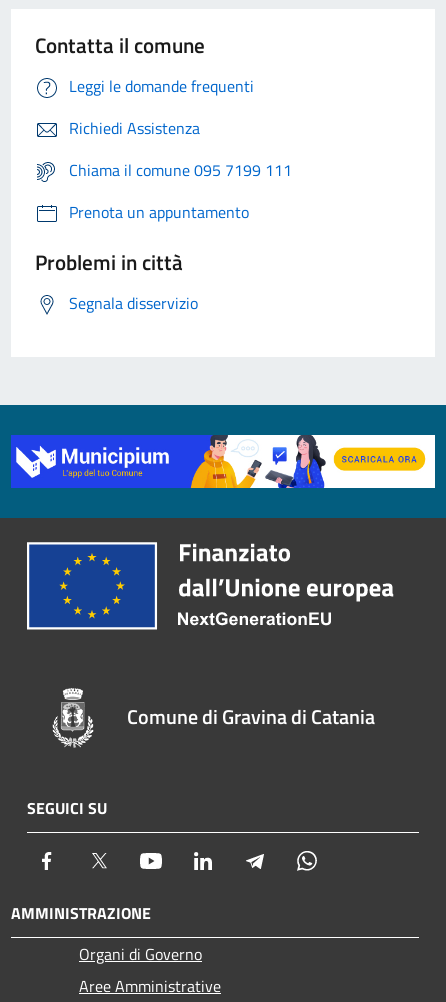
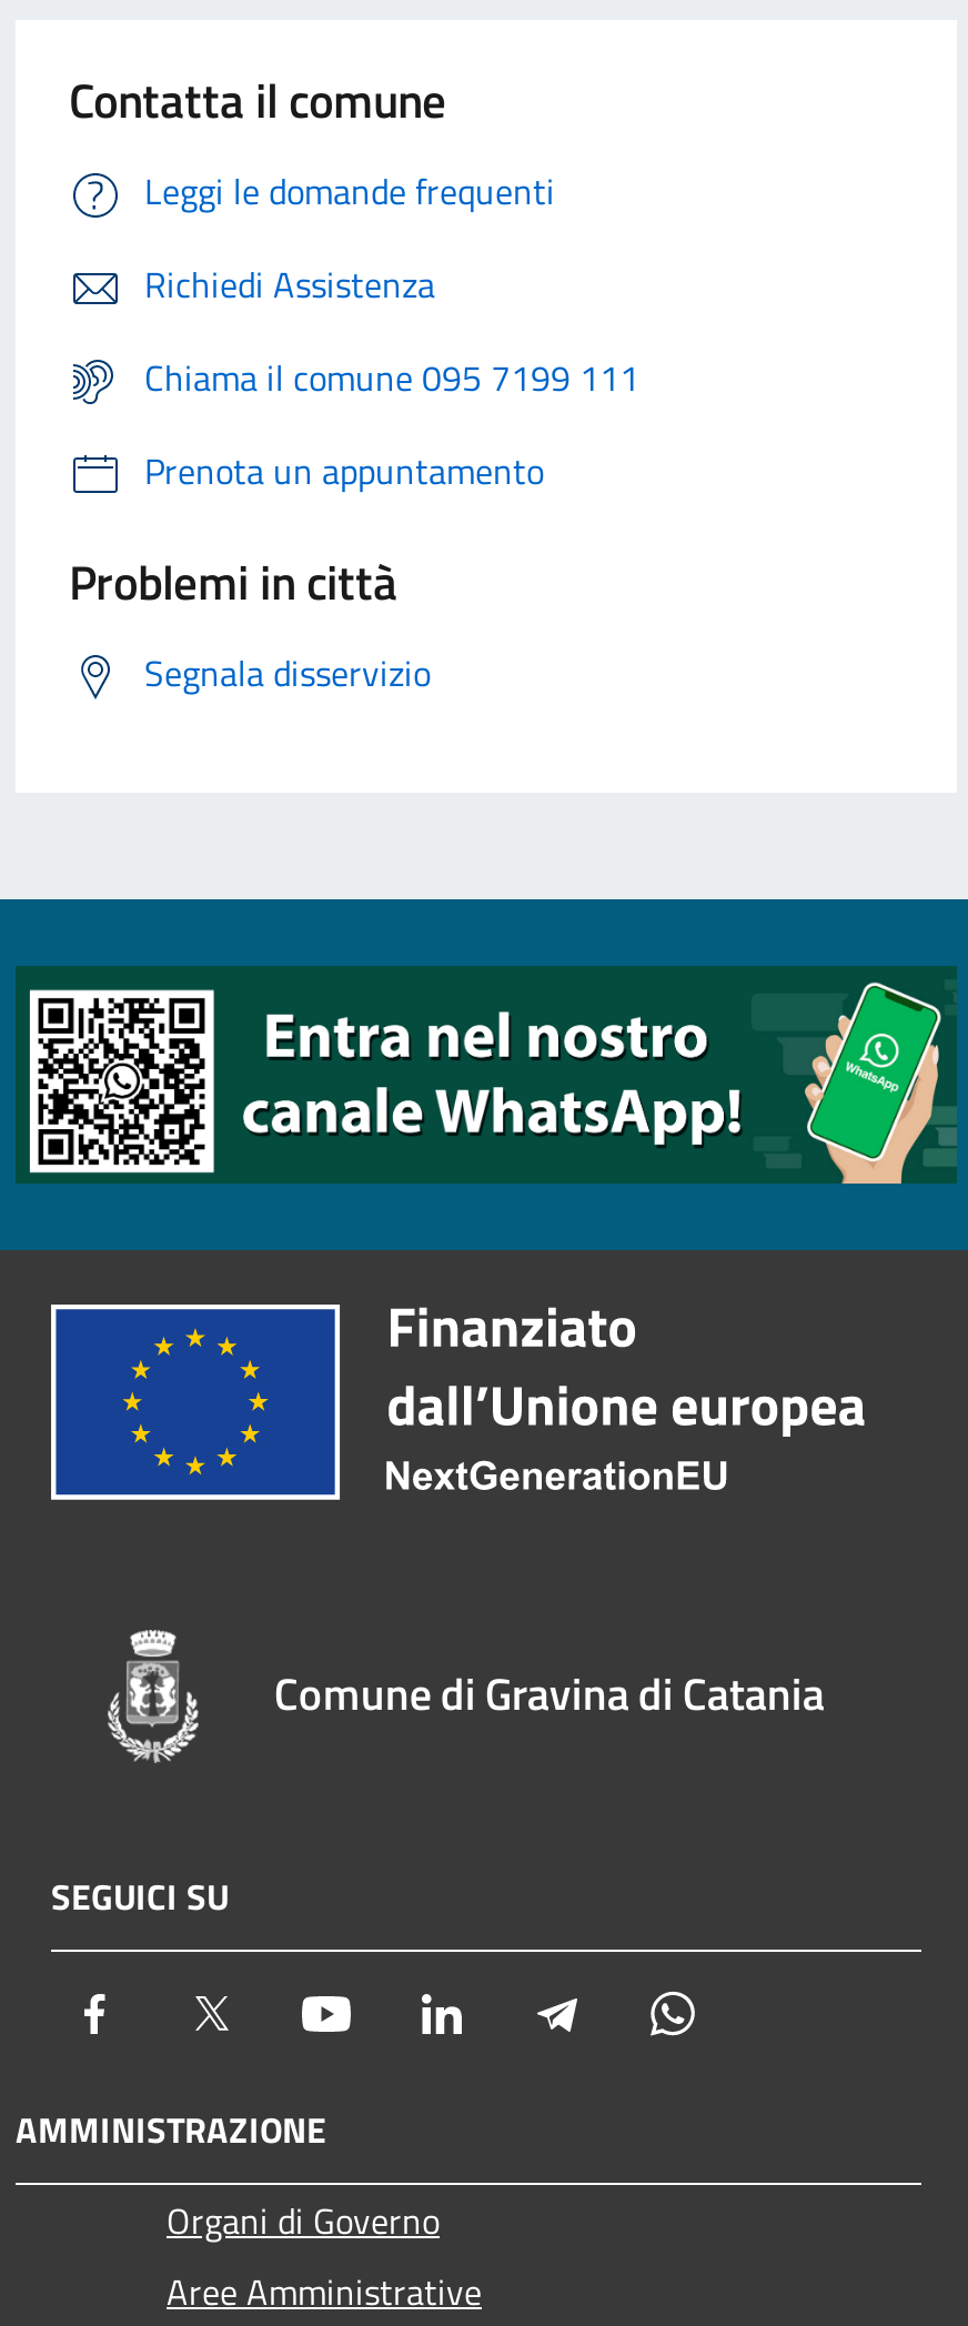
- [image]
+ [image]
